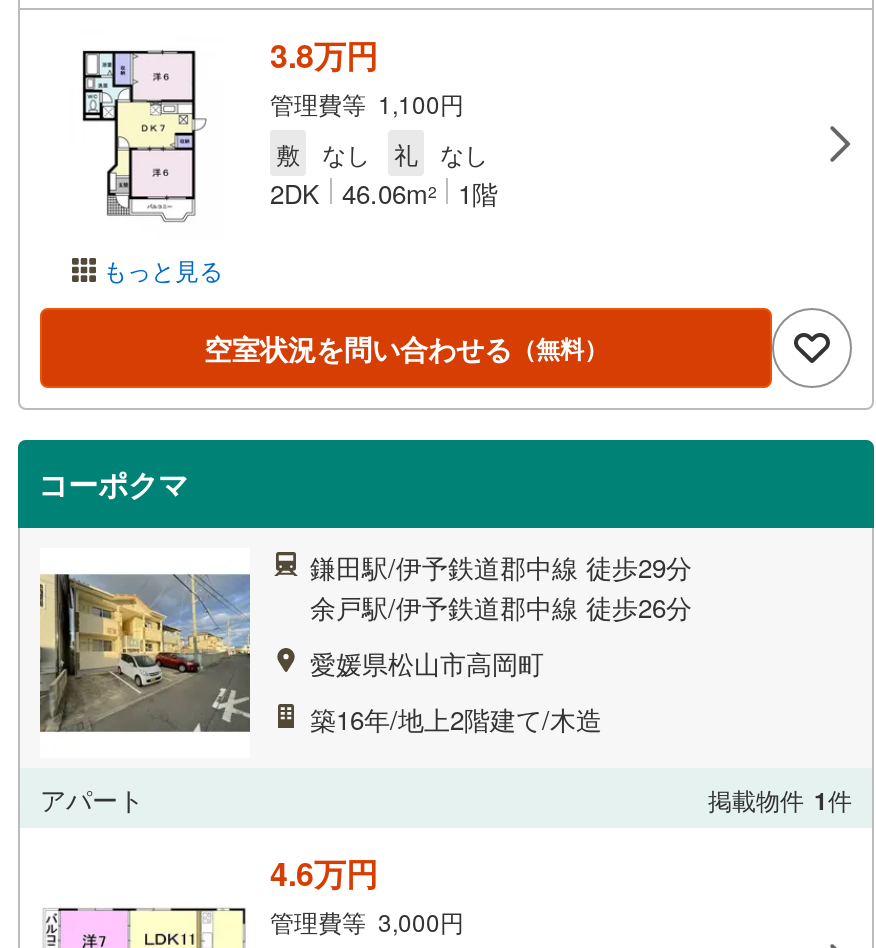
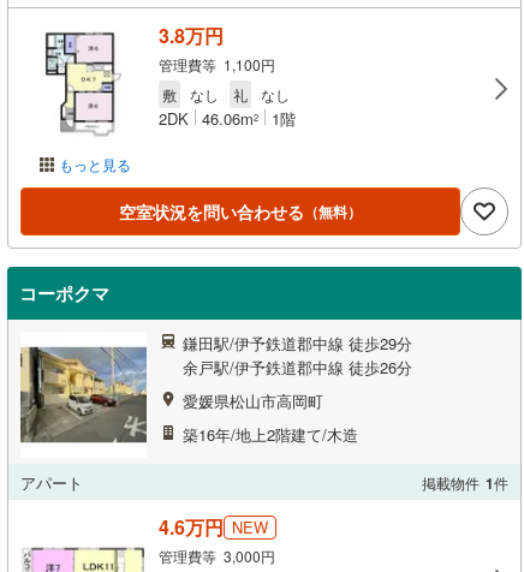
- 4.6万円
+ 4.6万円 NEW
